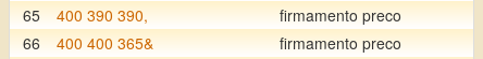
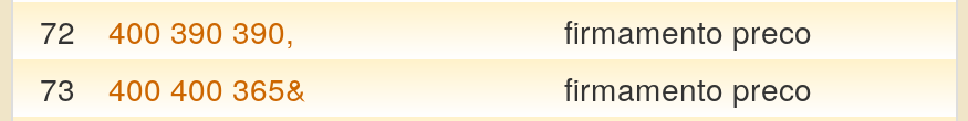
- 65 400 390 390,
+ 72 400 390 390,

- 66 400 400 365&
+ 73 400 400 365&
